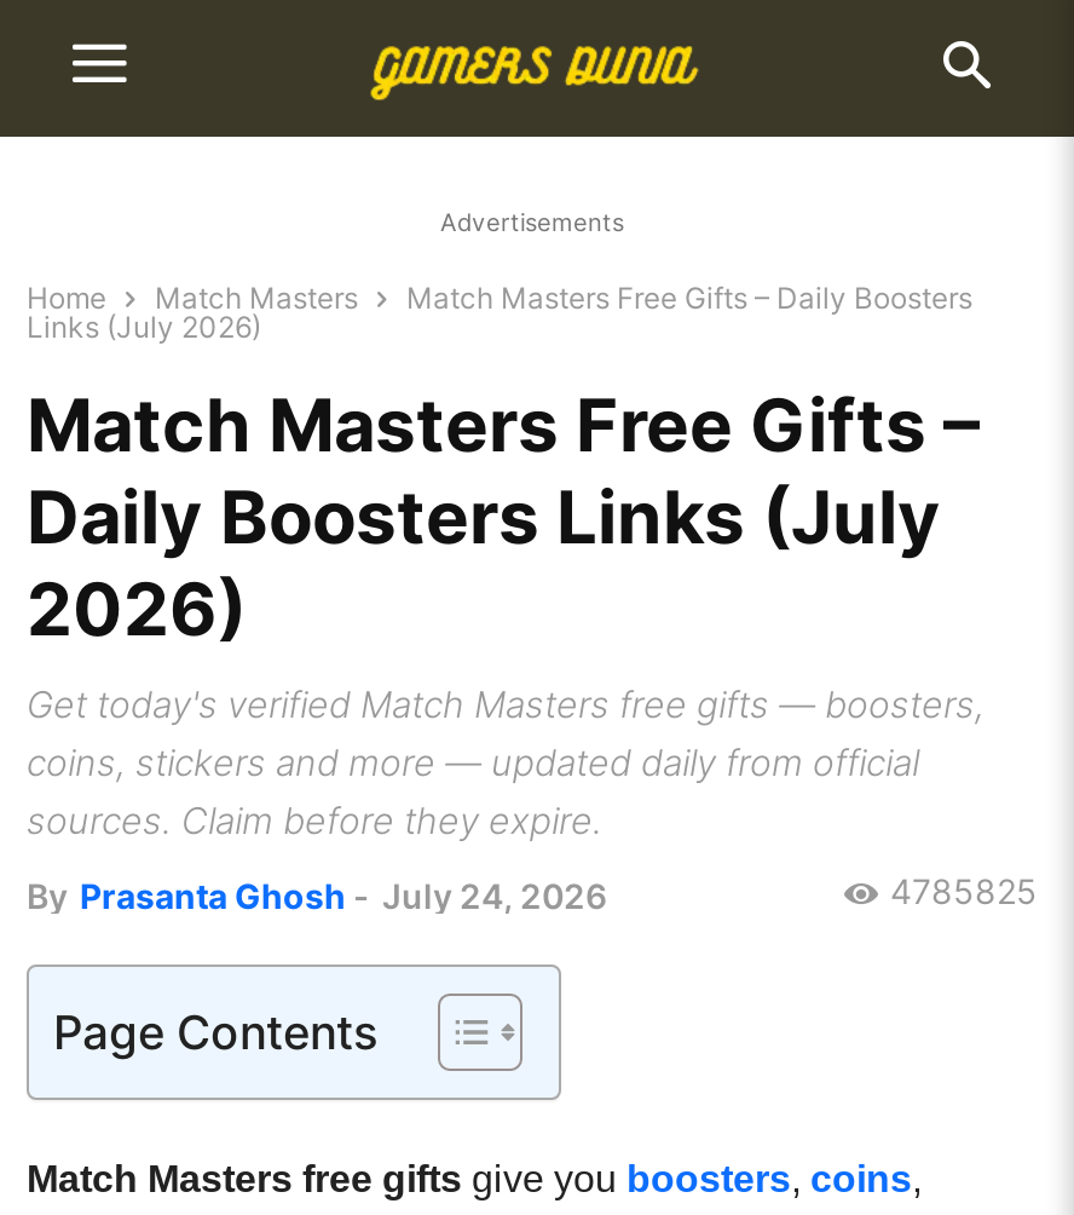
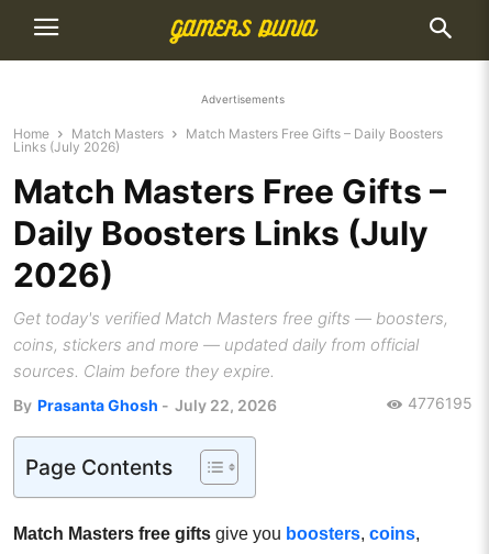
- By Prasanta Ghosh - July 24, 2026
+ By Prasanta Ghosh - July 22, 2026

- 4785825
+ 4776195
